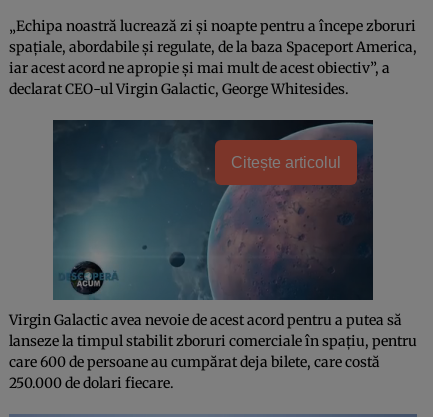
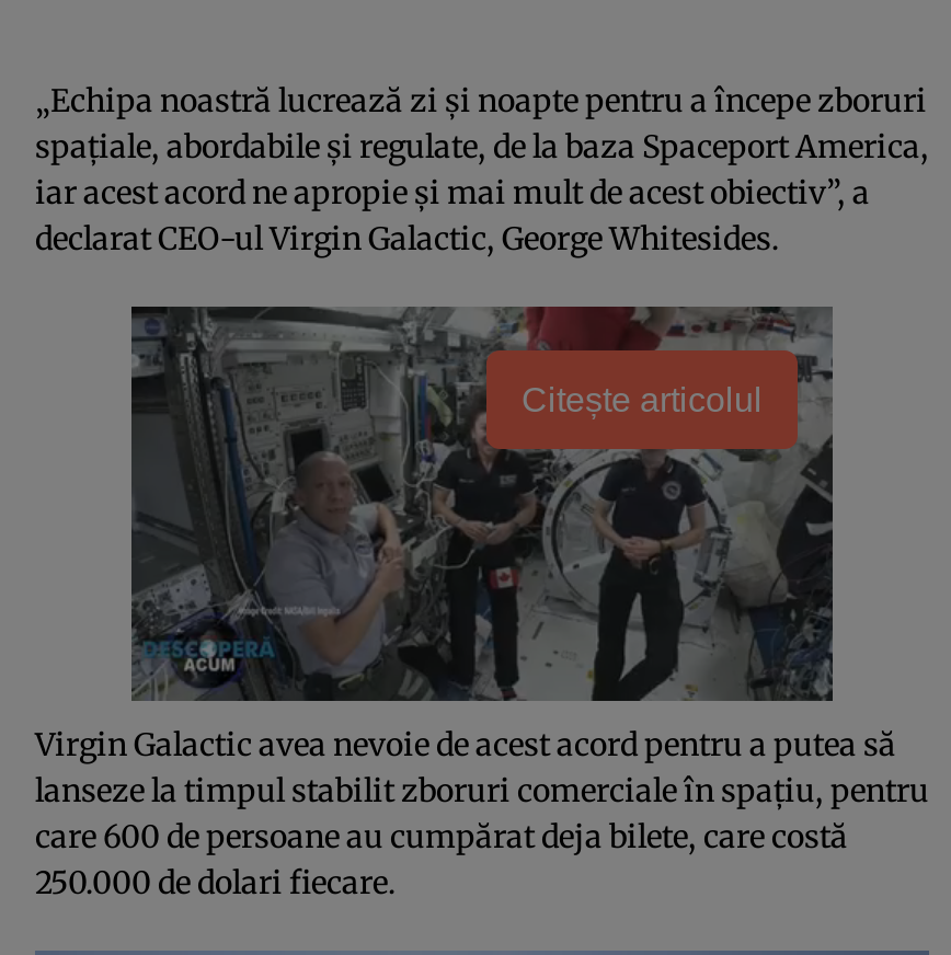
- [image]
+ [image]
